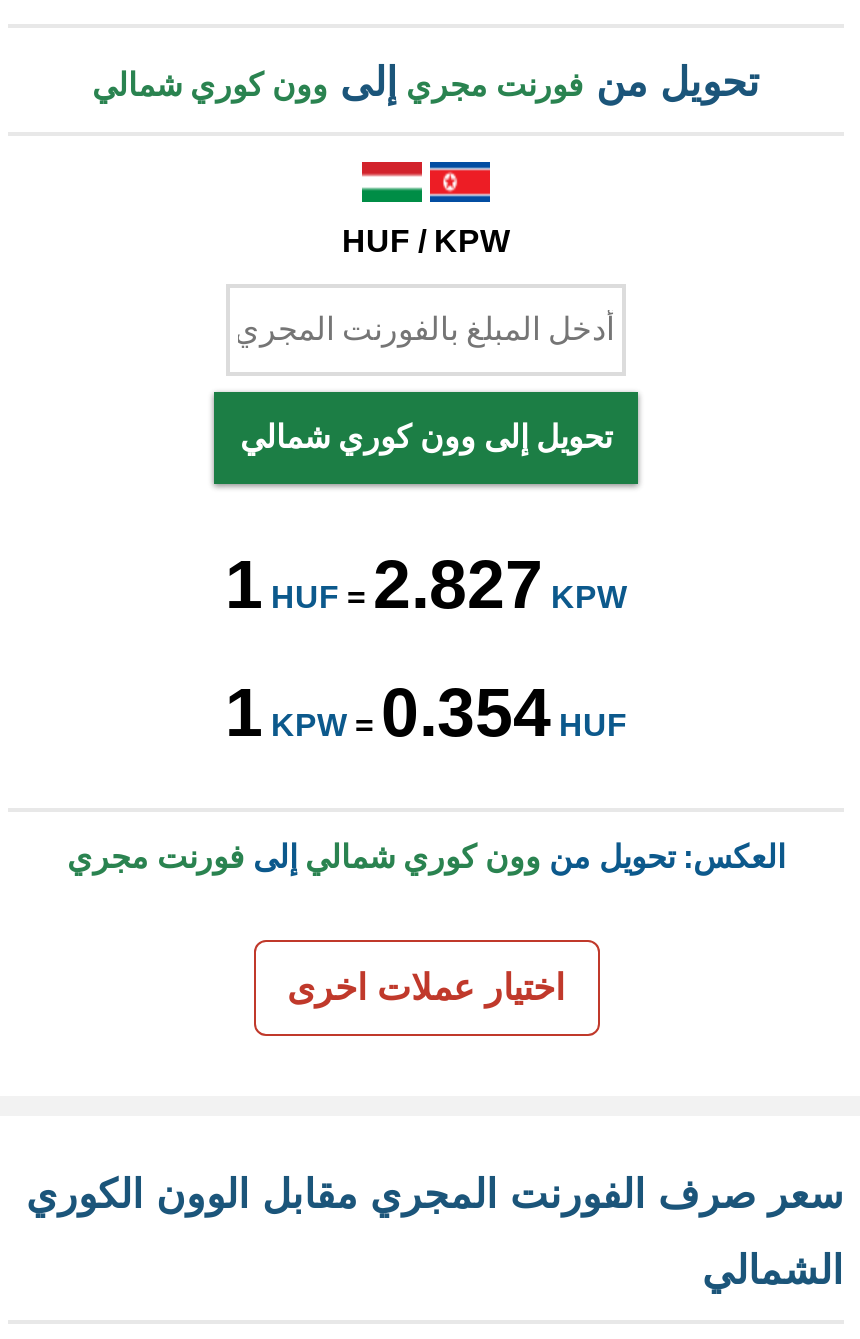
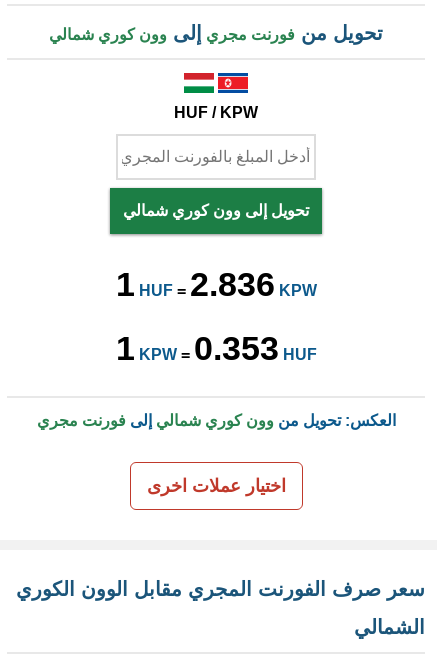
- 1 HUF=2.827 KPW
+ 1 HUF=2.836 KPW

- 1 KPW=0.354 HUF
+ 1 KPW=0.353 HUF
